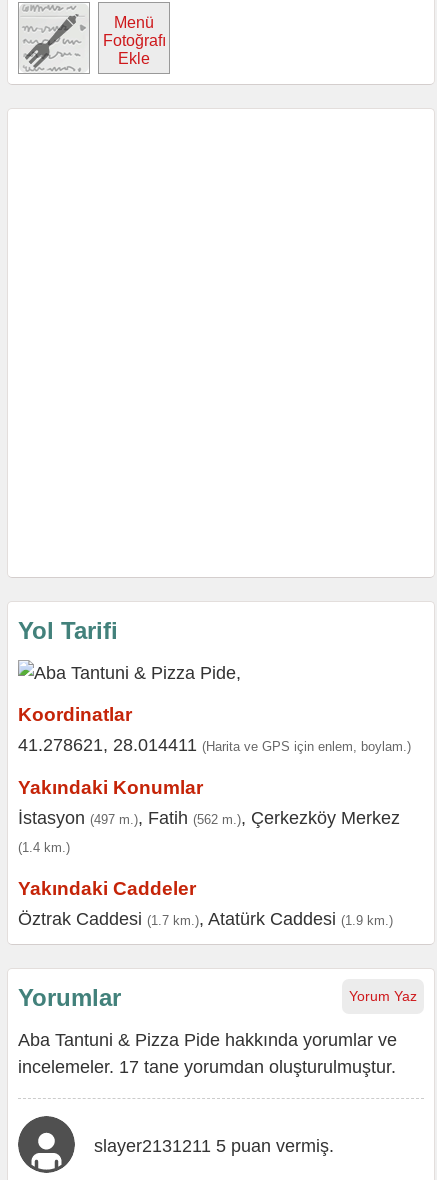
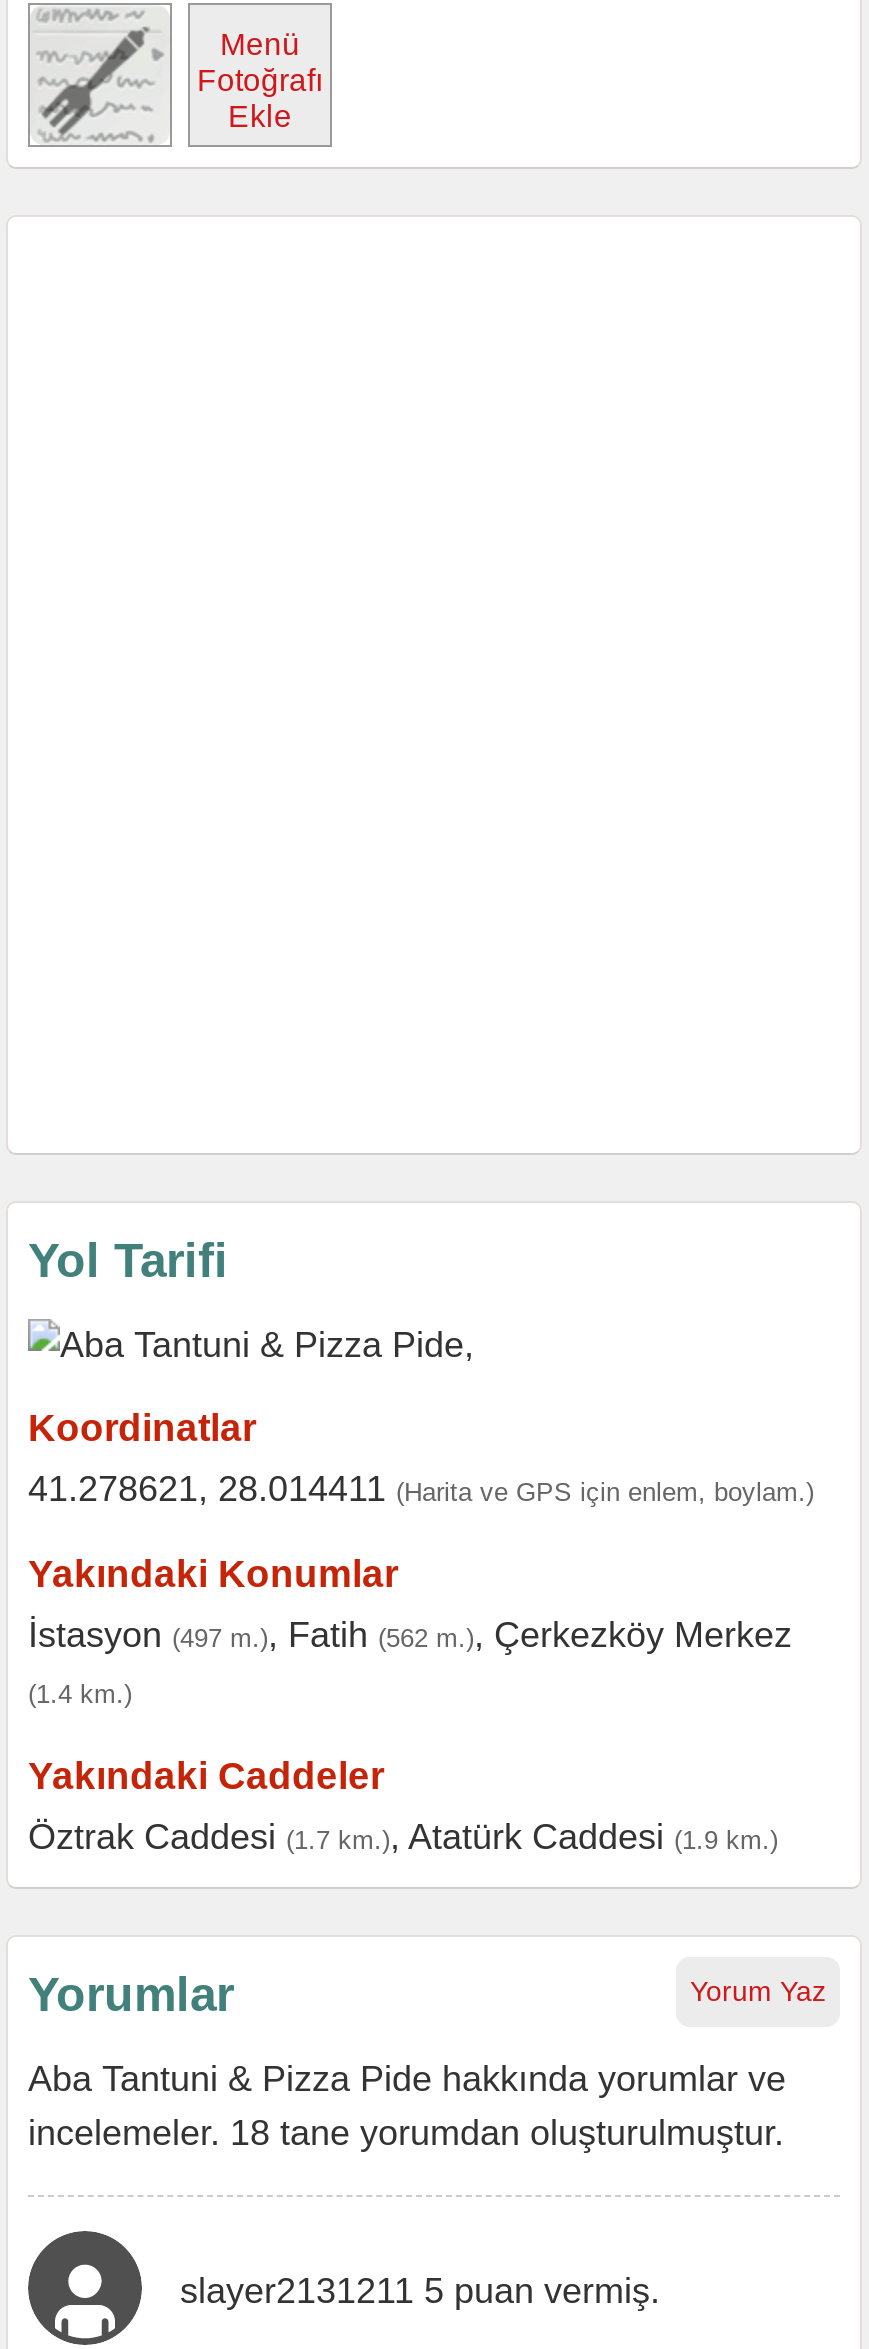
- incelemeler. 17 tane yorumdan oluşturulmuştur.
+ incelemeler. 18 tane yorumdan oluşturulmuştur.
